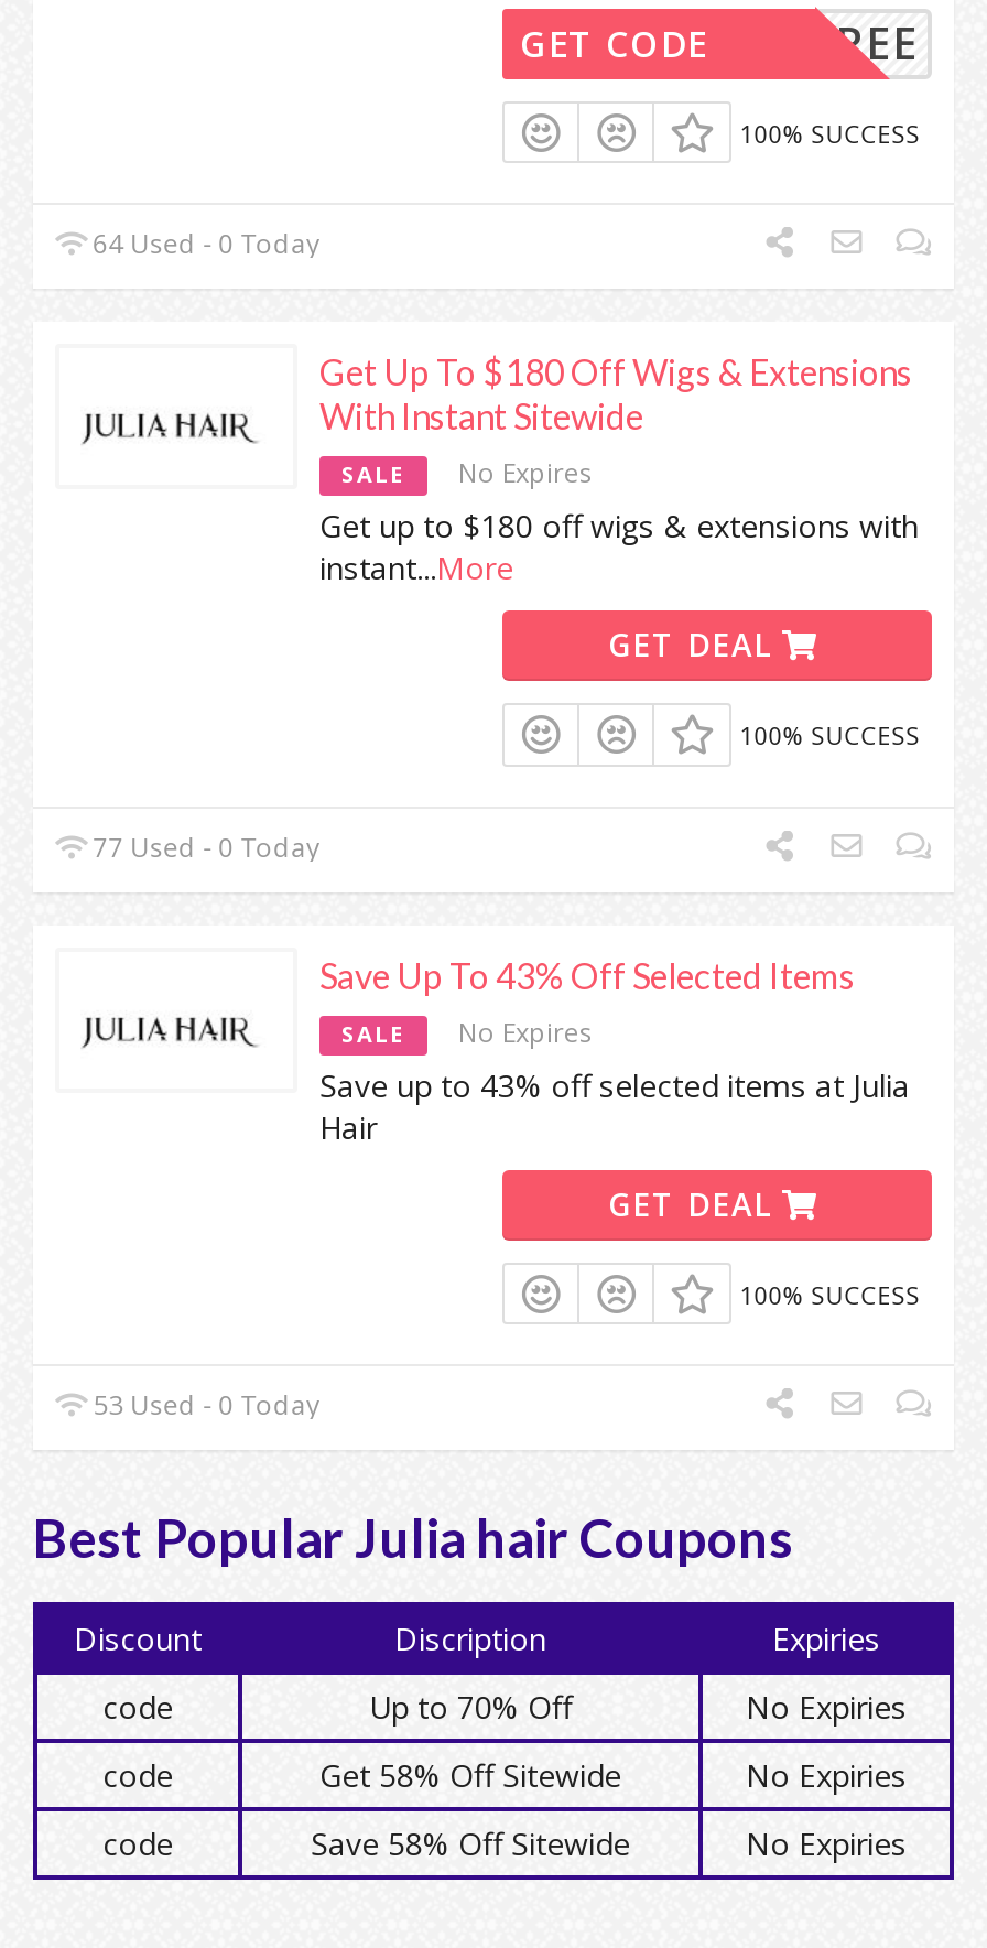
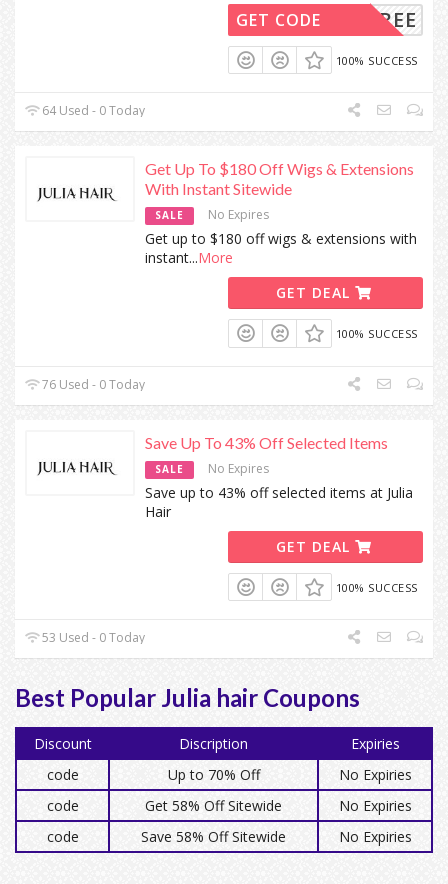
- 77 Used - 0 Today
+ 76 Used - 0 Today
